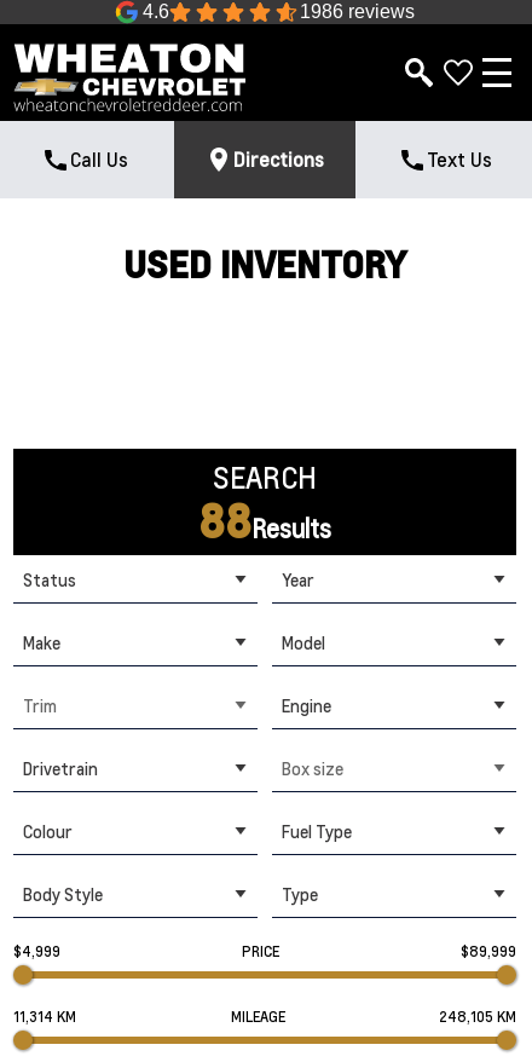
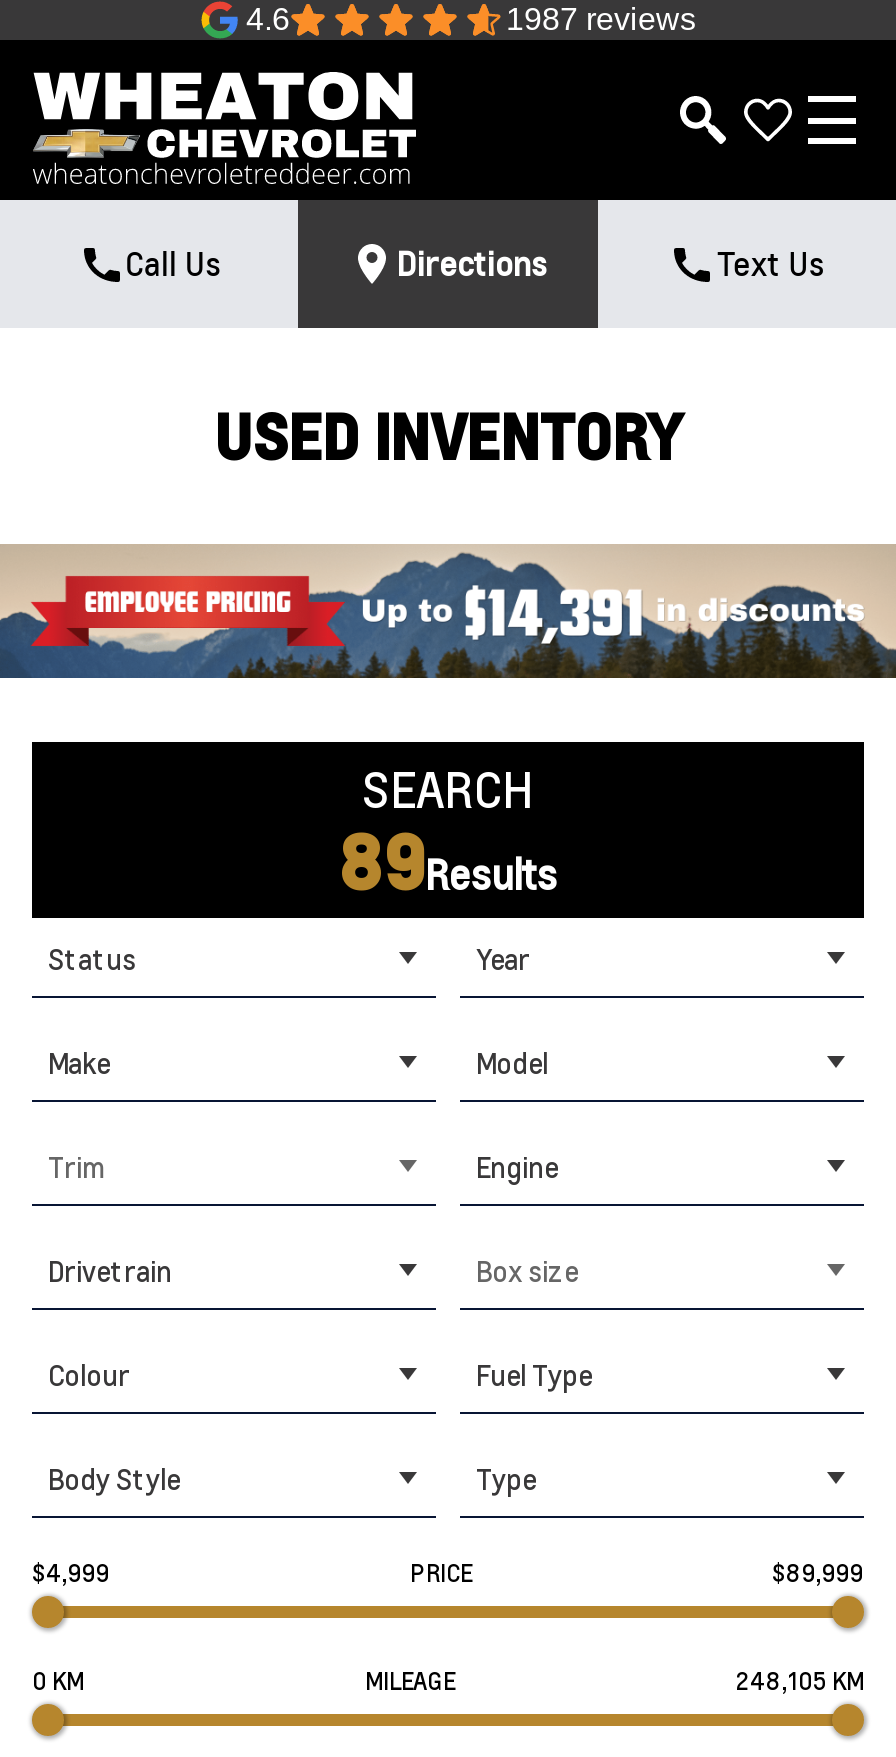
- 1986 reviews
+ 1987 reviews

+ [image]

- 88Results
+ 89Results

- 11,314 KM
+ 0 KM
